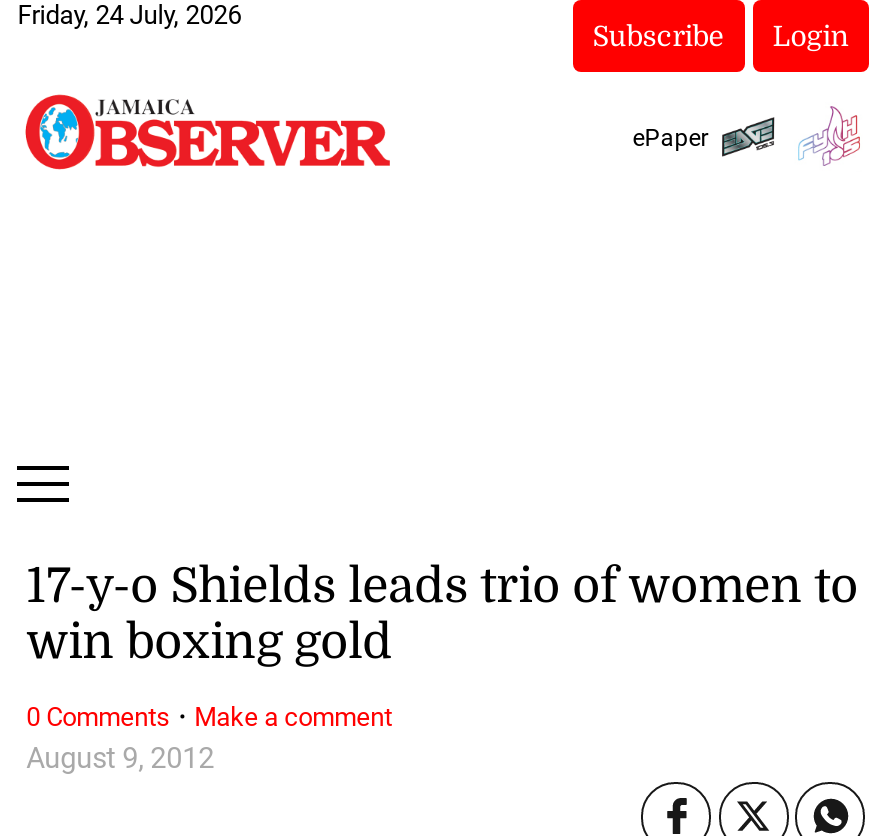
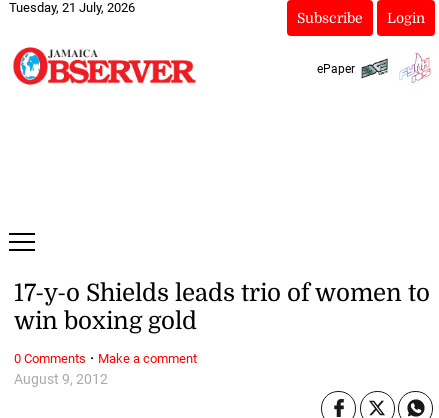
- Friday, 24 July, 2026
+ Tuesday, 21 July, 2026
